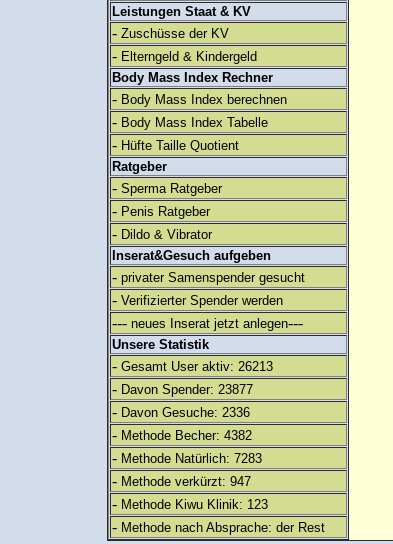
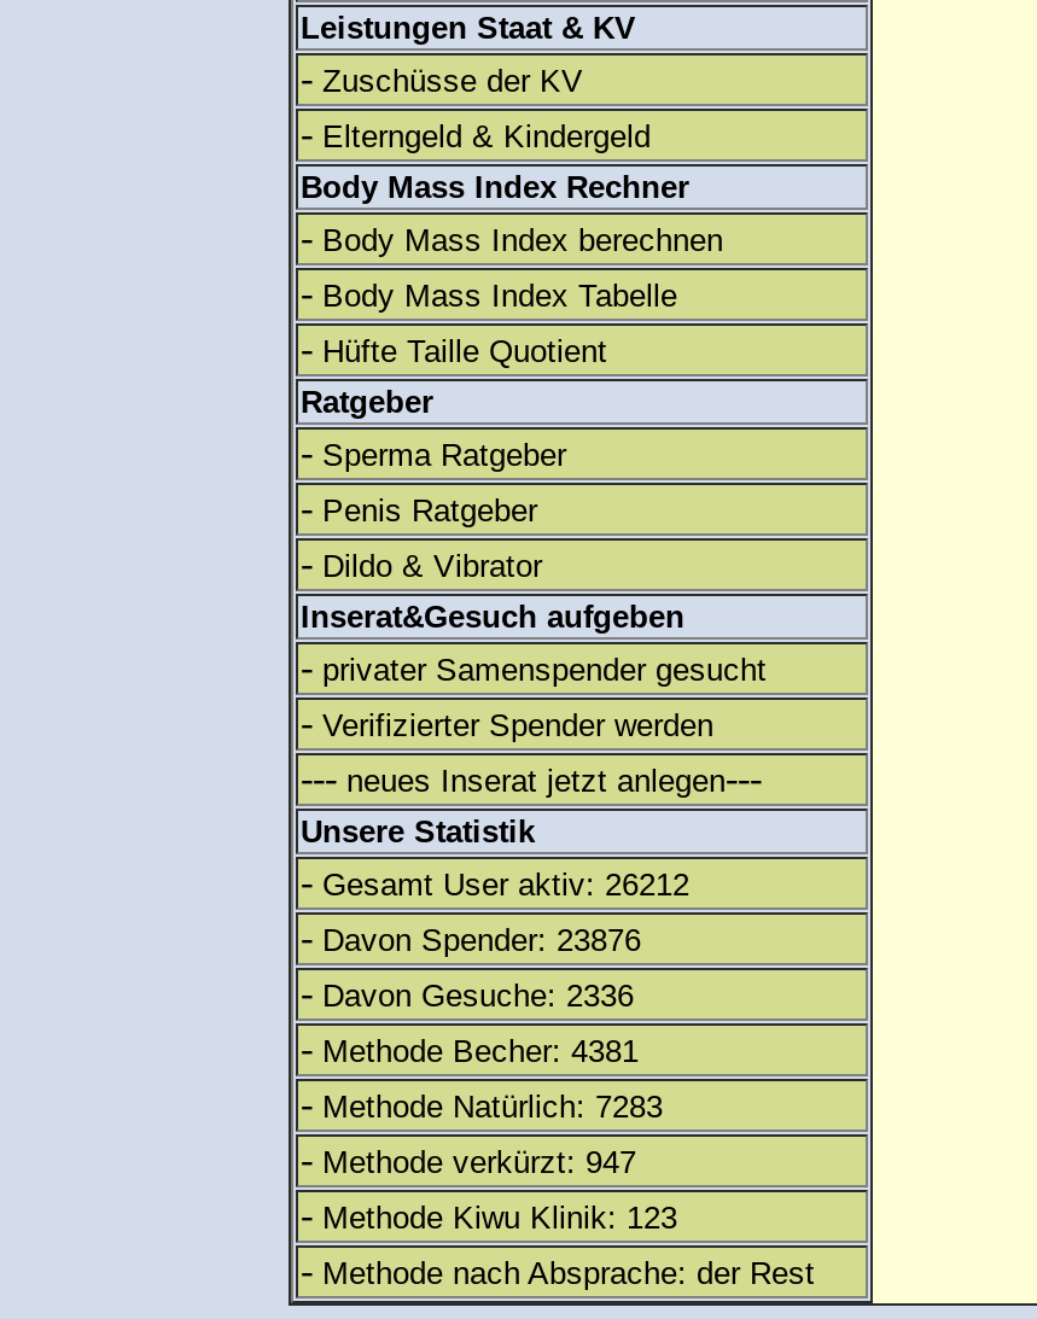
- - Gesamt User aktiv: 26213
+ - Gesamt User aktiv: 26212

- - Davon Spender: 23877
+ - Davon Spender: 23876

- - Methode Becher: 4382
+ - Methode Becher: 4381
